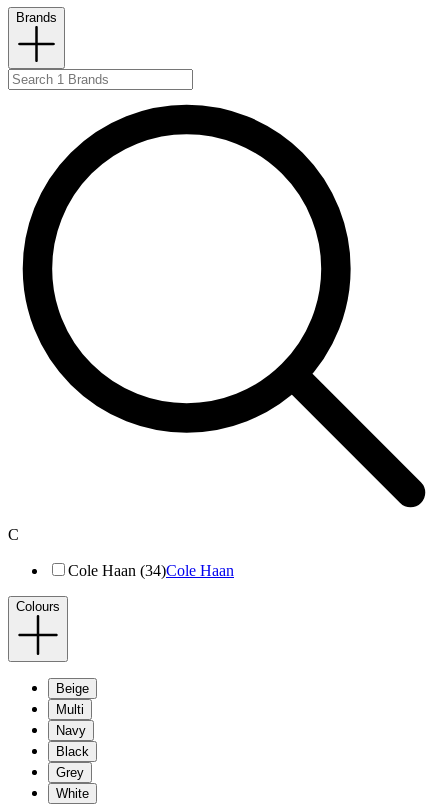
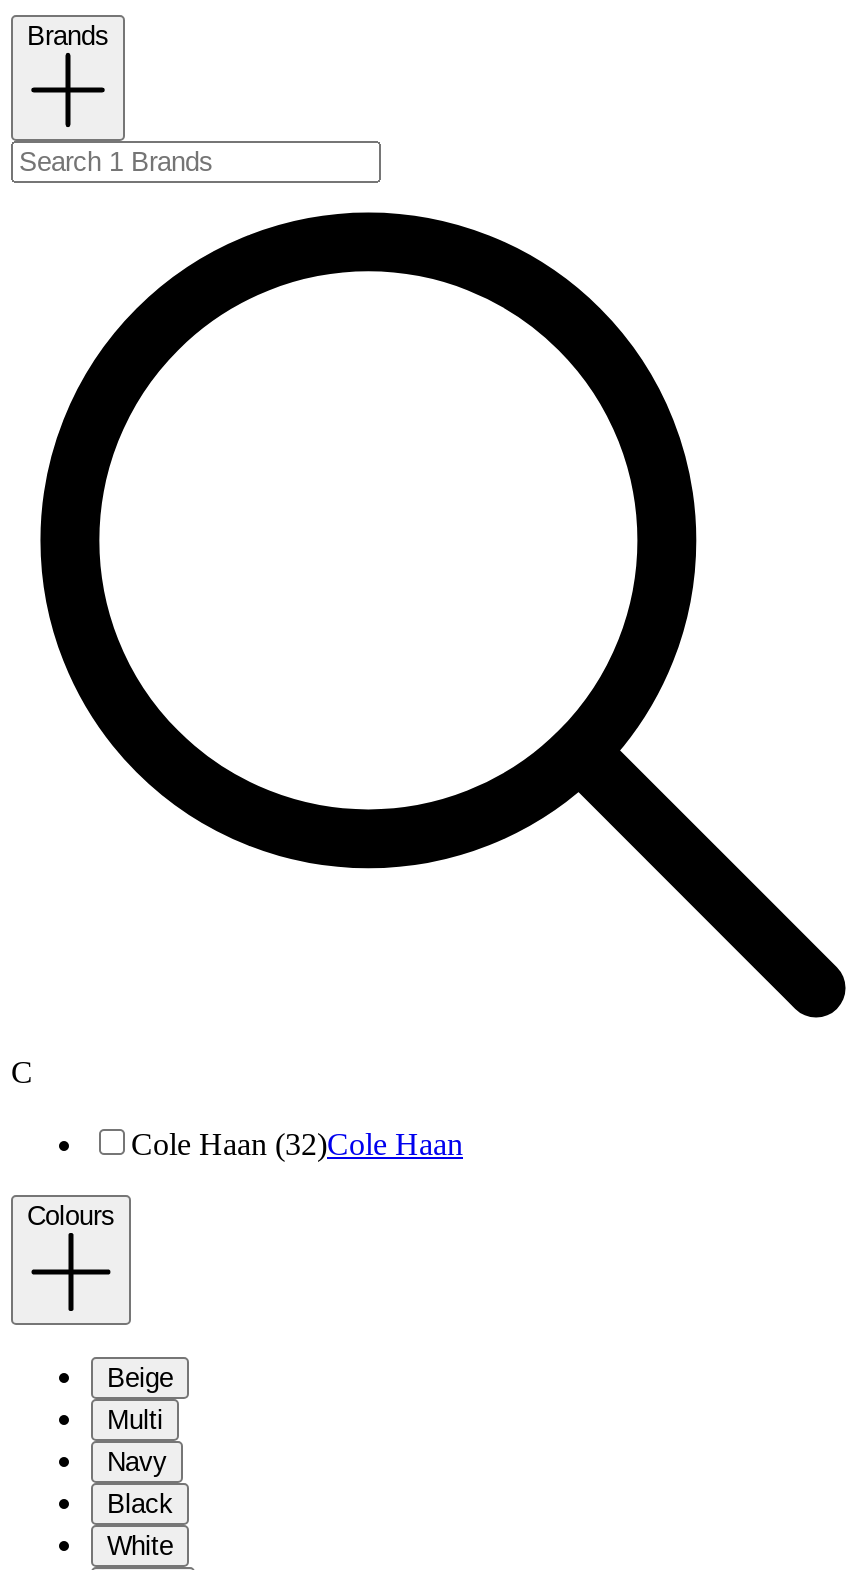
- Cole Haan (34)Cole Haan
+ Cole Haan (32)Cole Haan

- Grey
